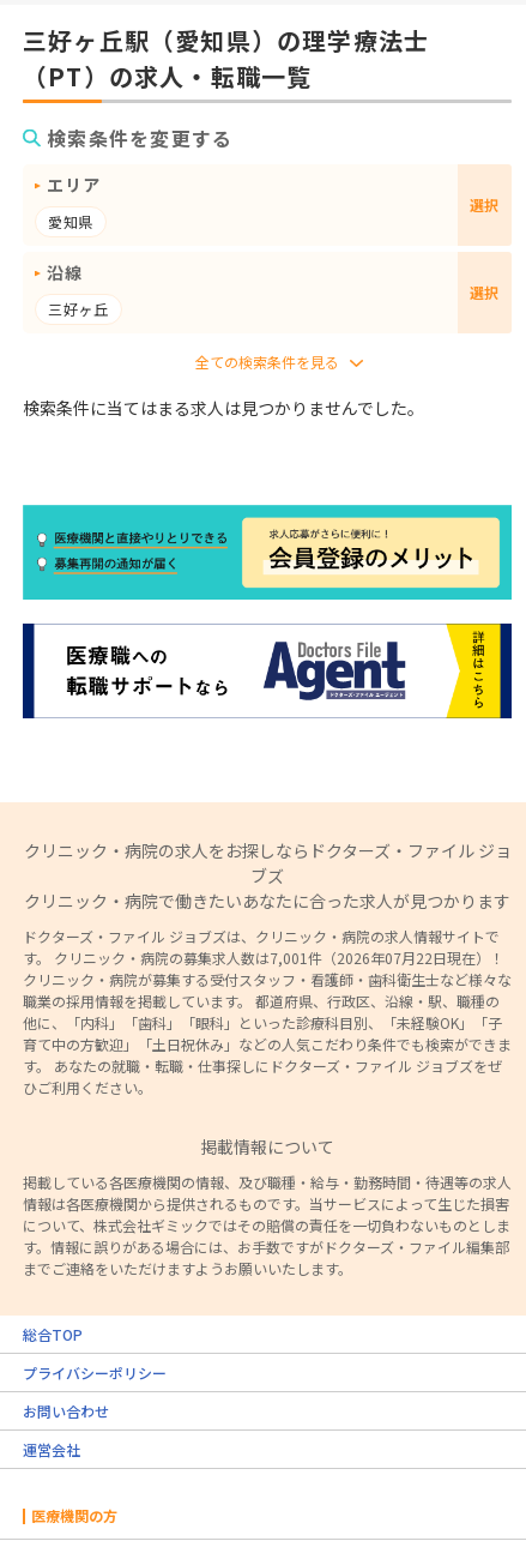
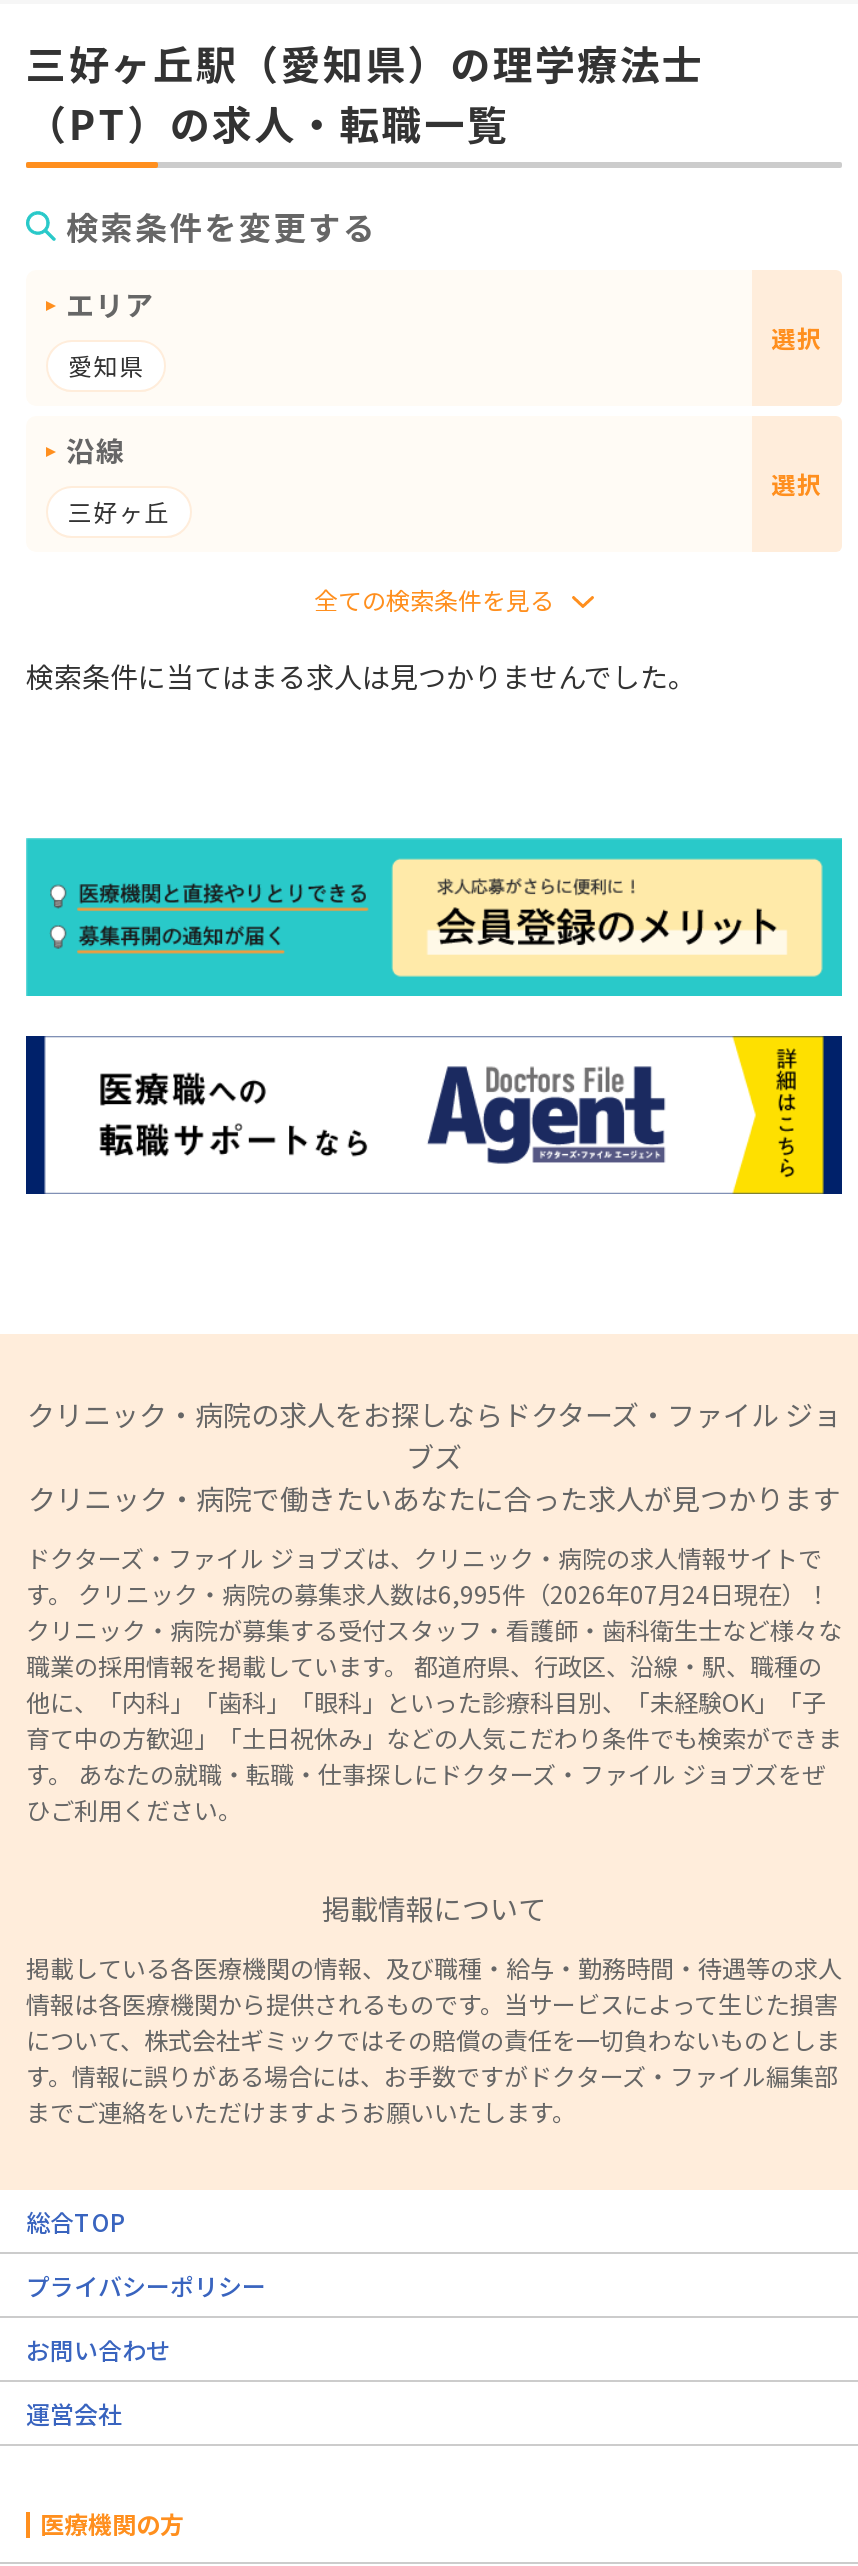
- す。 クリニック・病院の募集求人数は7,001件（2026年07月22日現在）！
+ す。 クリニック・病院の募集求人数は6,995件（2026年07月24日現在）！
